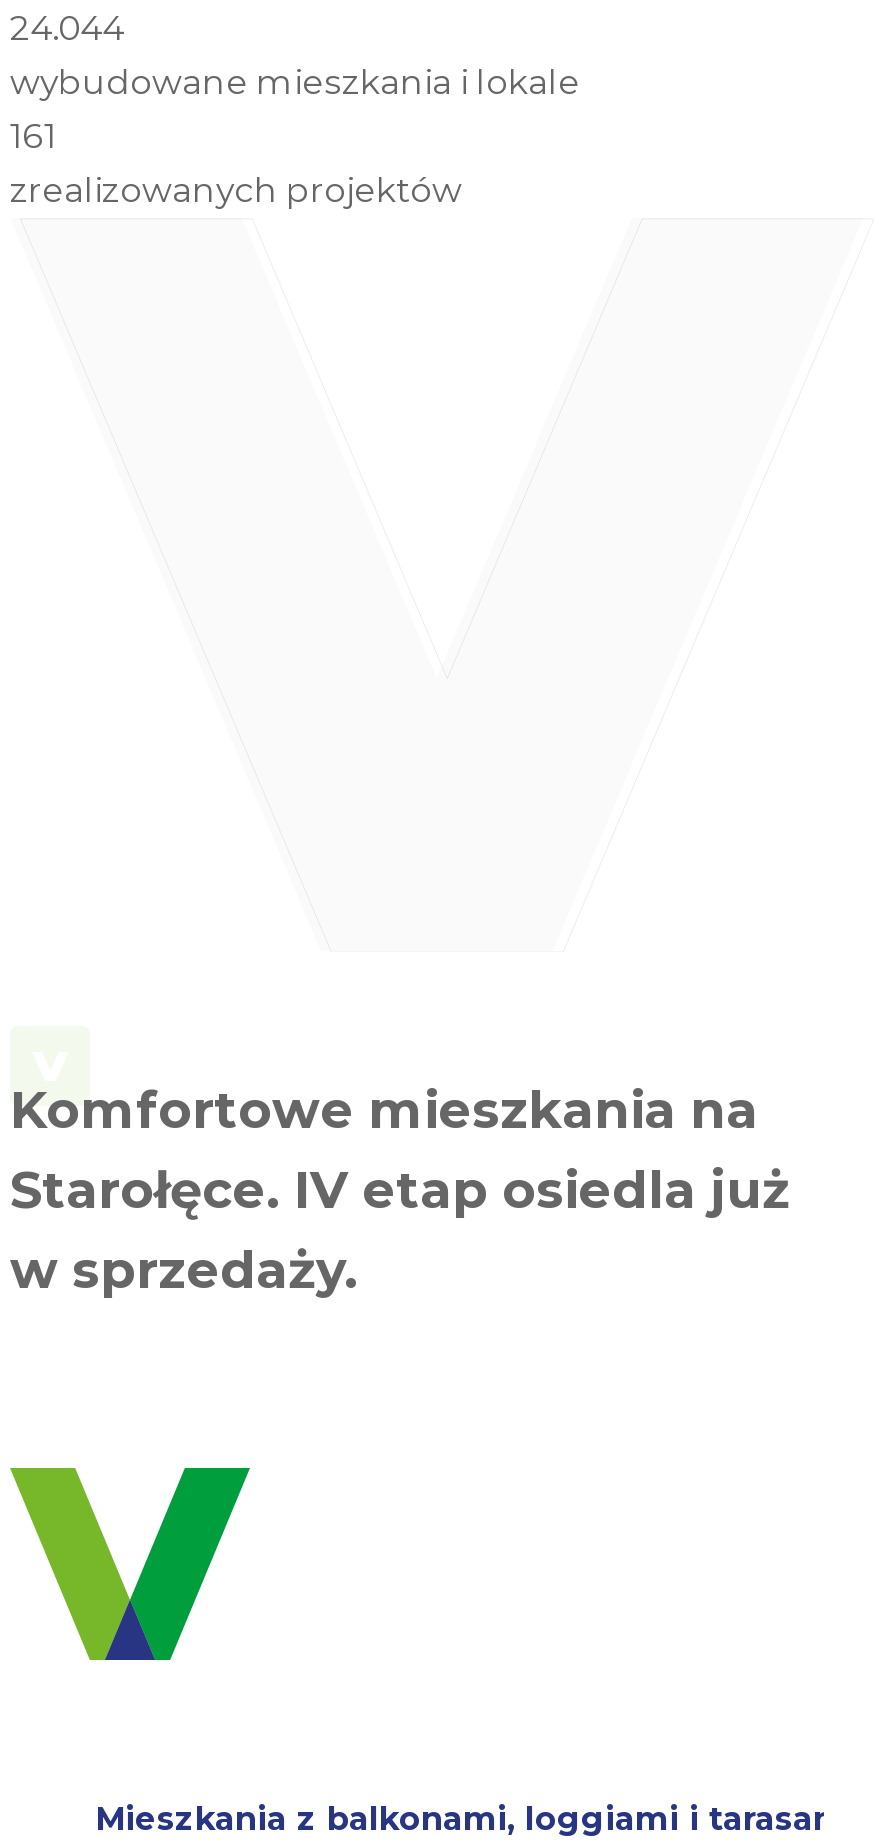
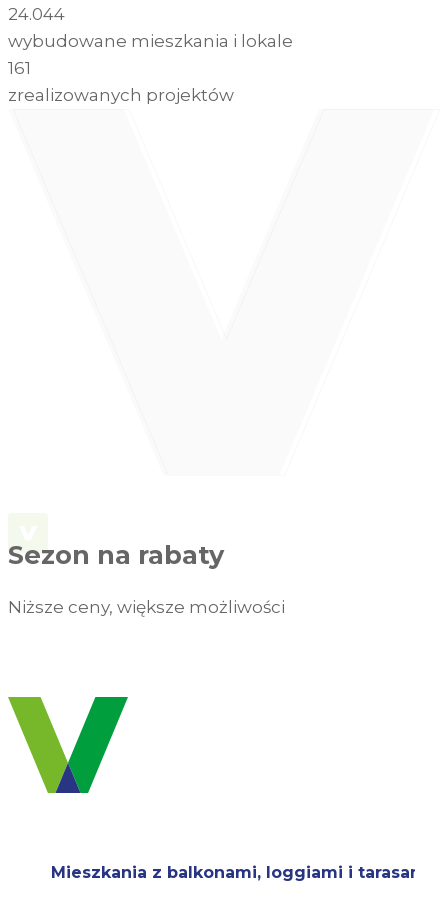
- Komfortowe mieszkania na
- Starołęce. IV etap osiedla już
- w sprzedaży.
+ Sezon na rabaty
+ Niższe ceny, większe możliwości
